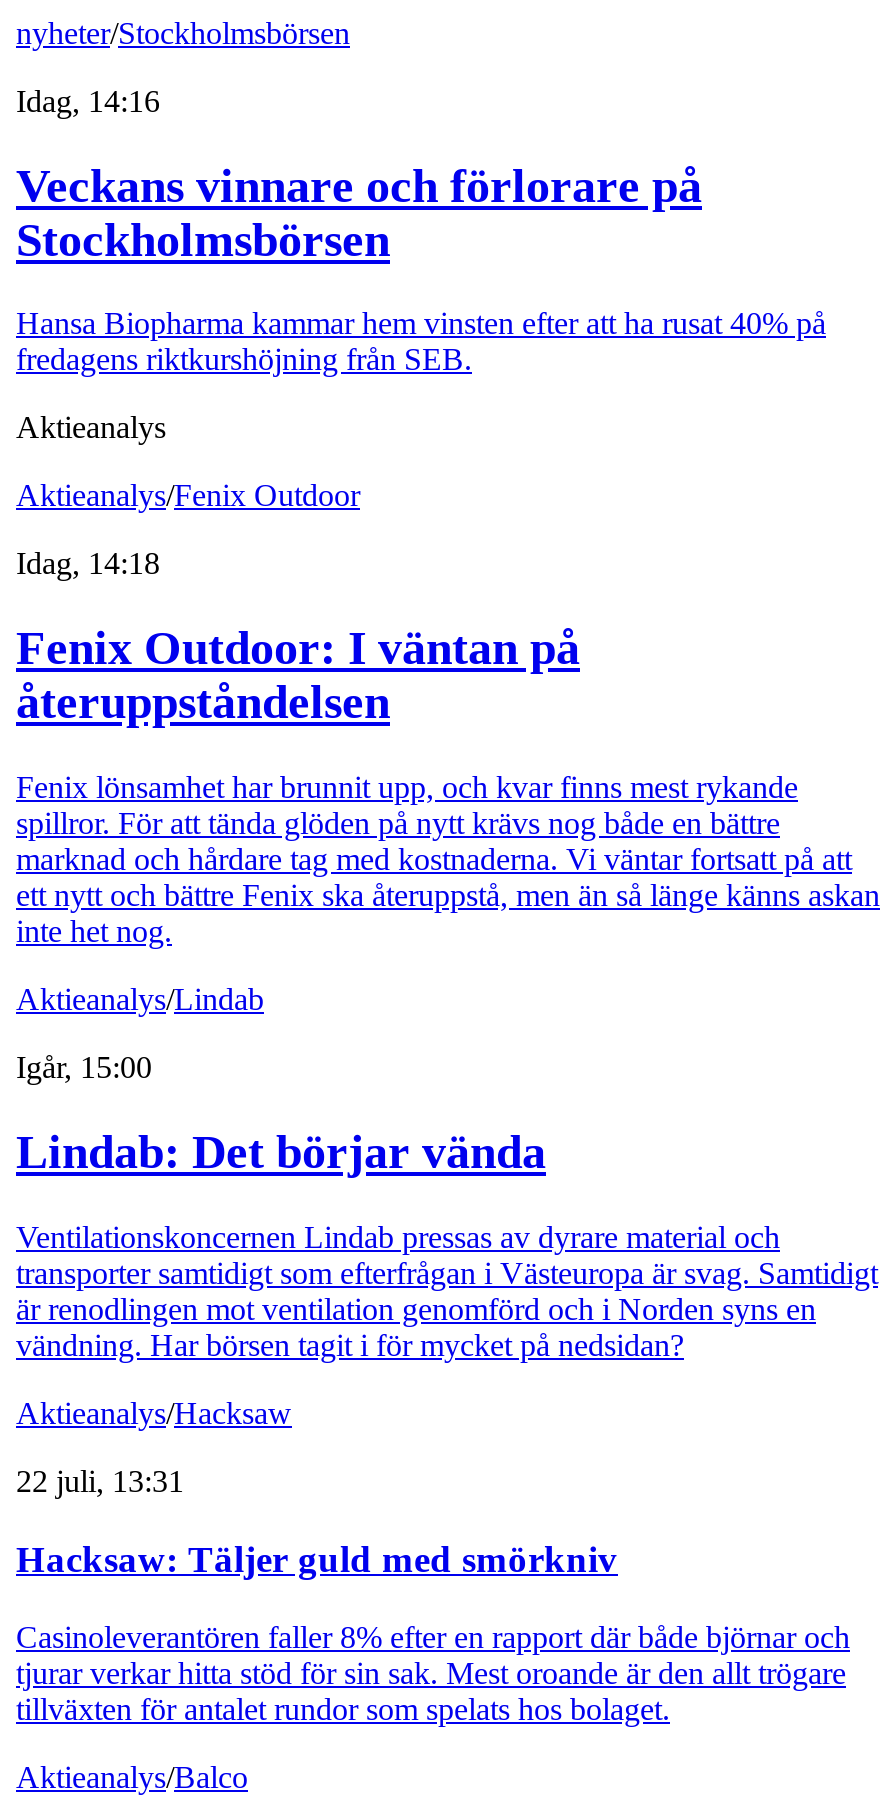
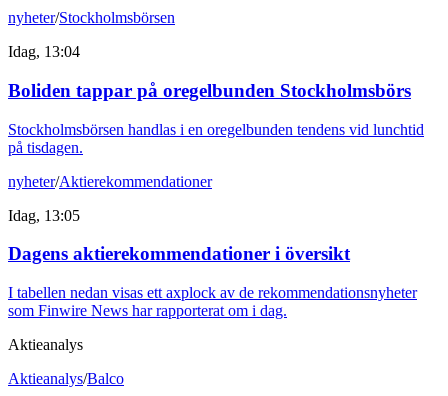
- Idag, 14:16
- Veckans vinnare och förlorare på
- Stockholmsbörsen
- Hansa Biopharma kammar hem vinsten efter att ha rusat 40% på
- fredagens riktkurshöjning från SEB.
+ Idag, 13:04
+ Boliden tappar på oregelbunden Stockholmsbörs
+ Stockholmsbörsen handlas i en oregelbunden tendens vid lunchtid
+ på tisdagen.
+ nyheter/Aktierekommendationer
+ Idag, 13:05
+ Dagens aktierekommendationer i översikt
+ I tabellen nedan visas ett axplock av de rekommendationsnyheter
+ som Finwire News har rapporterat om i dag.

moved down: Aktieanalys

- Aktieanalys/Fenix Outdoor
- Idag, 14:18
- Fenix Outdoor: I väntan på
- återuppståndelsen
- Fenix lönsamhet har brunnit upp, och kvar finns mest rykande
- spillror. För att tända glöden på nytt krävs nog både en bättre
- marknad och hårdare tag med kostnaderna. Vi väntar fortsatt på att
- ett nytt och bättre Fenix ska återuppstå, men än så länge känns askan
- inte het nog.
- Aktieanalys/Lindab
- Igår, 15:00
- Lindab: Det börjar vända
- Ventilationskoncernen Lindab pressas av dyrare material och
- transporter samtidigt som efterfrågan i Västeuropa är svag. Samtidigt
- är renodlingen mot ventilation genomförd och i Norden syns en
- vändning. Har börsen tagit i för mycket på nedsidan?
- Aktieanalys/Hacksaw
- 22 juli, 13:31
- Hacksaw: Täljer guld med smörkniv
- Casinoleverantören faller 8% efter en rapport där både björnar och
- tjurar verkar hitta stöd för sin sak. Mest oroande är den allt trögare
- tillväxten för antalet rundor som spelats hos bolaget.
